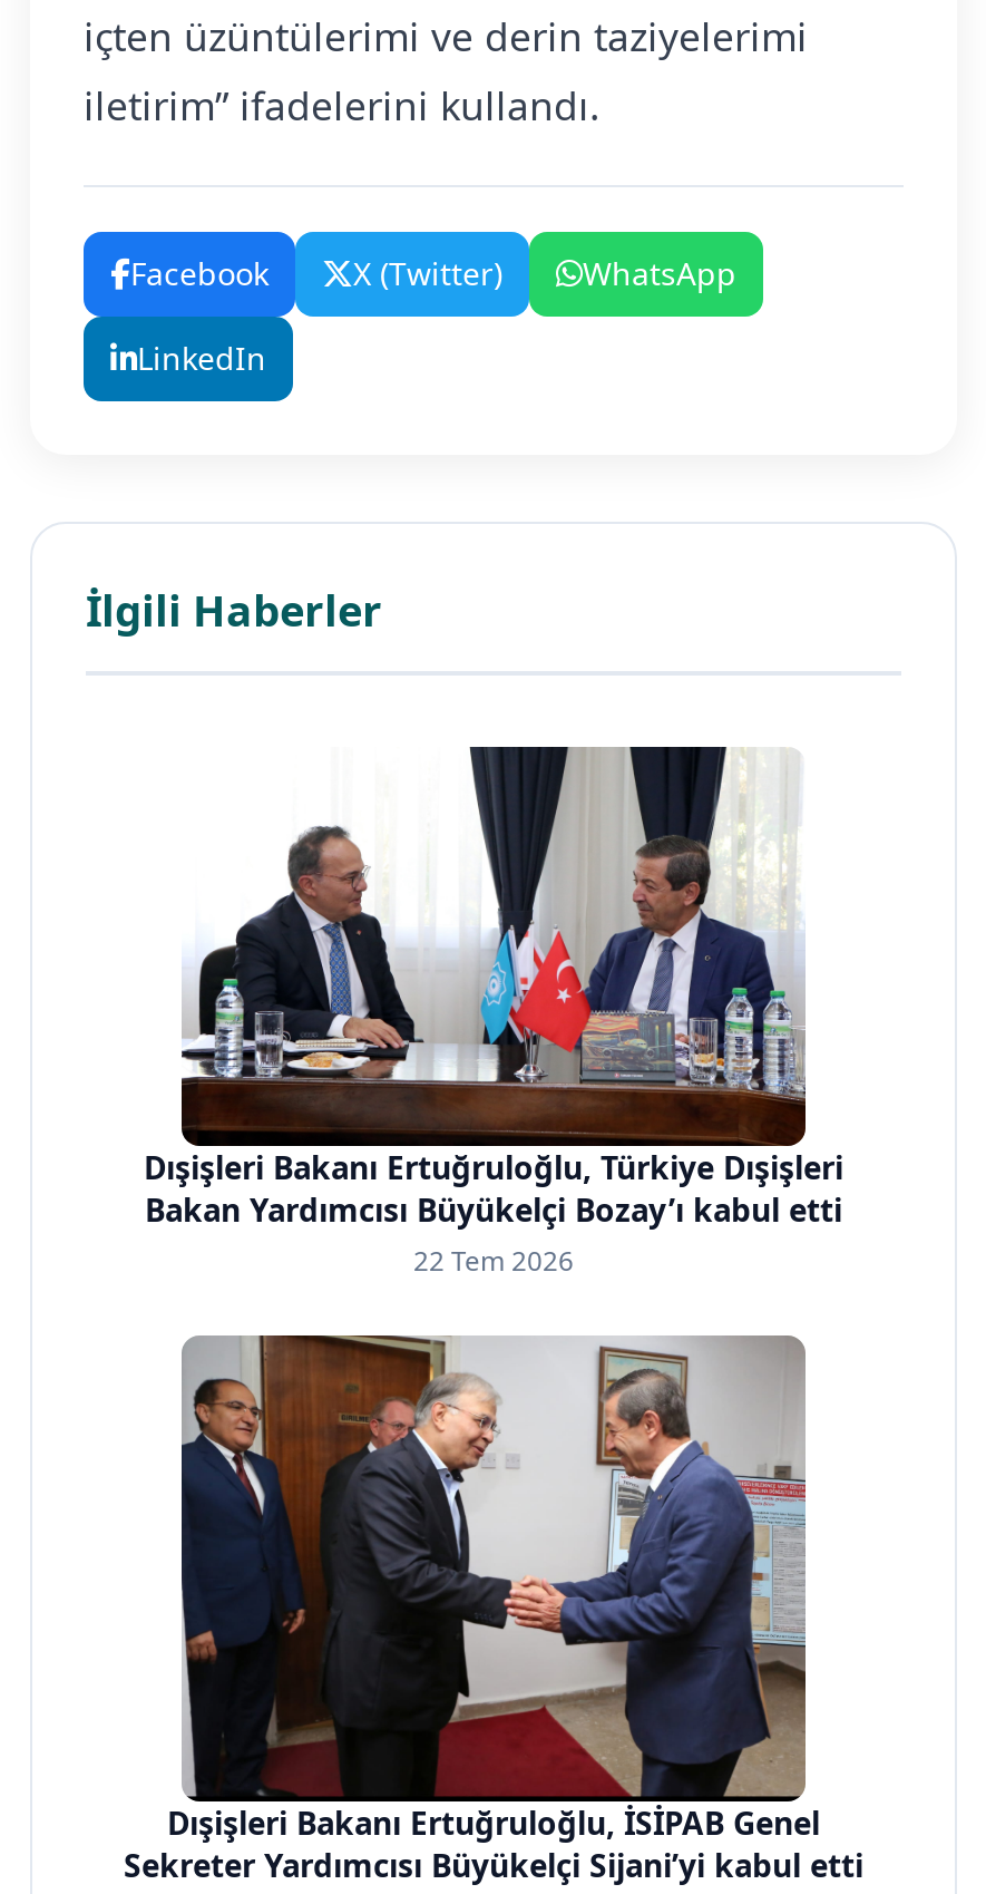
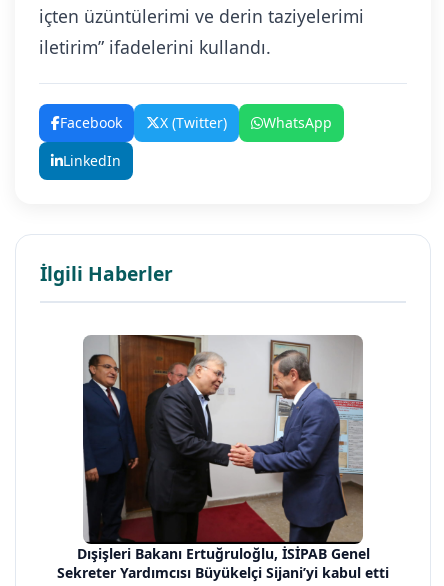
- [image]
- Dışişleri Bakanı Ertuğruloğlu, Türkiye Dışişleri
- Bakan Yardımcısı Büyükelçi Bozay’ı kabul etti
- 22 Tem 2026
